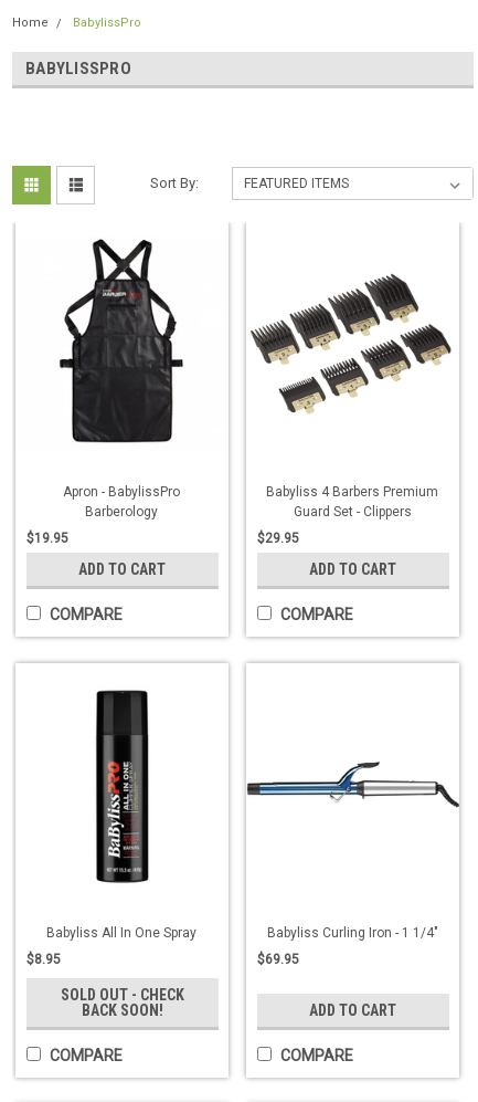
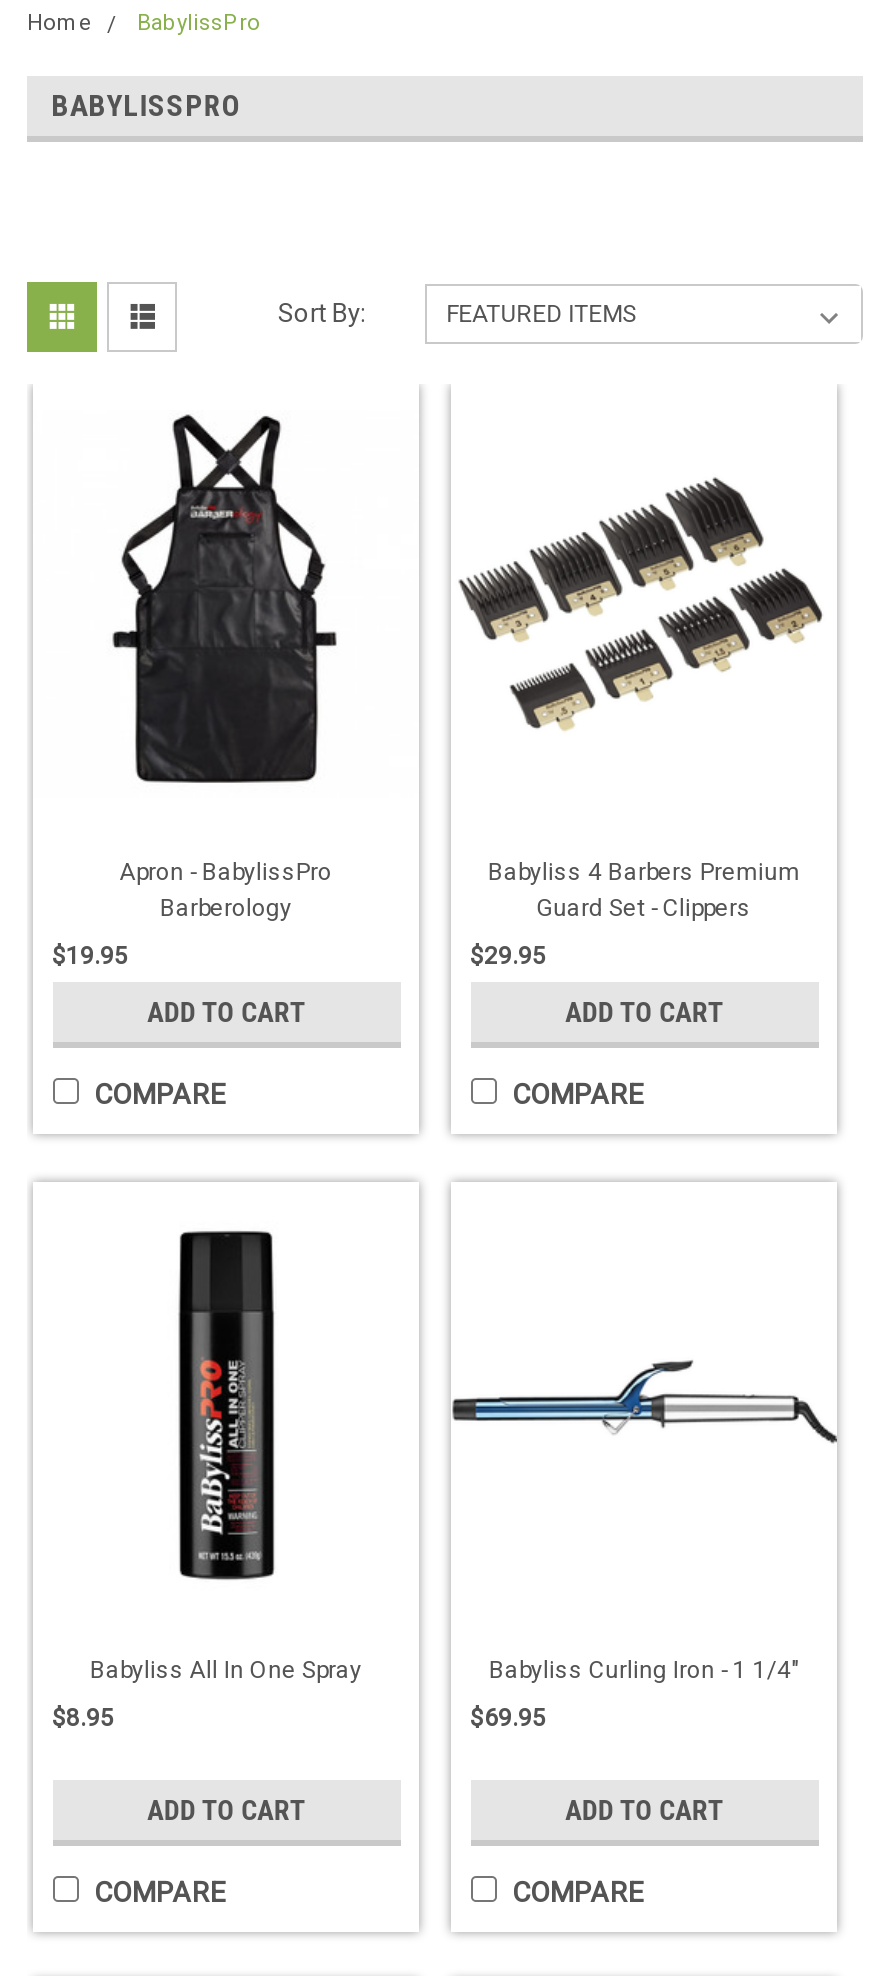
- SOLD OUT - CHECK
- BACK SOON!
+ ADD TO CART
